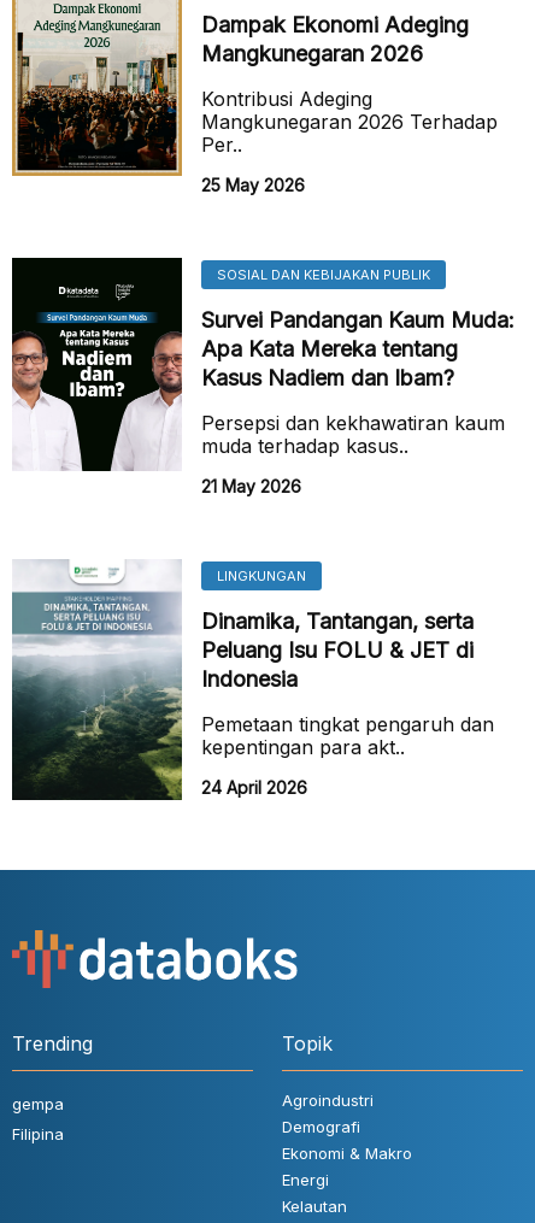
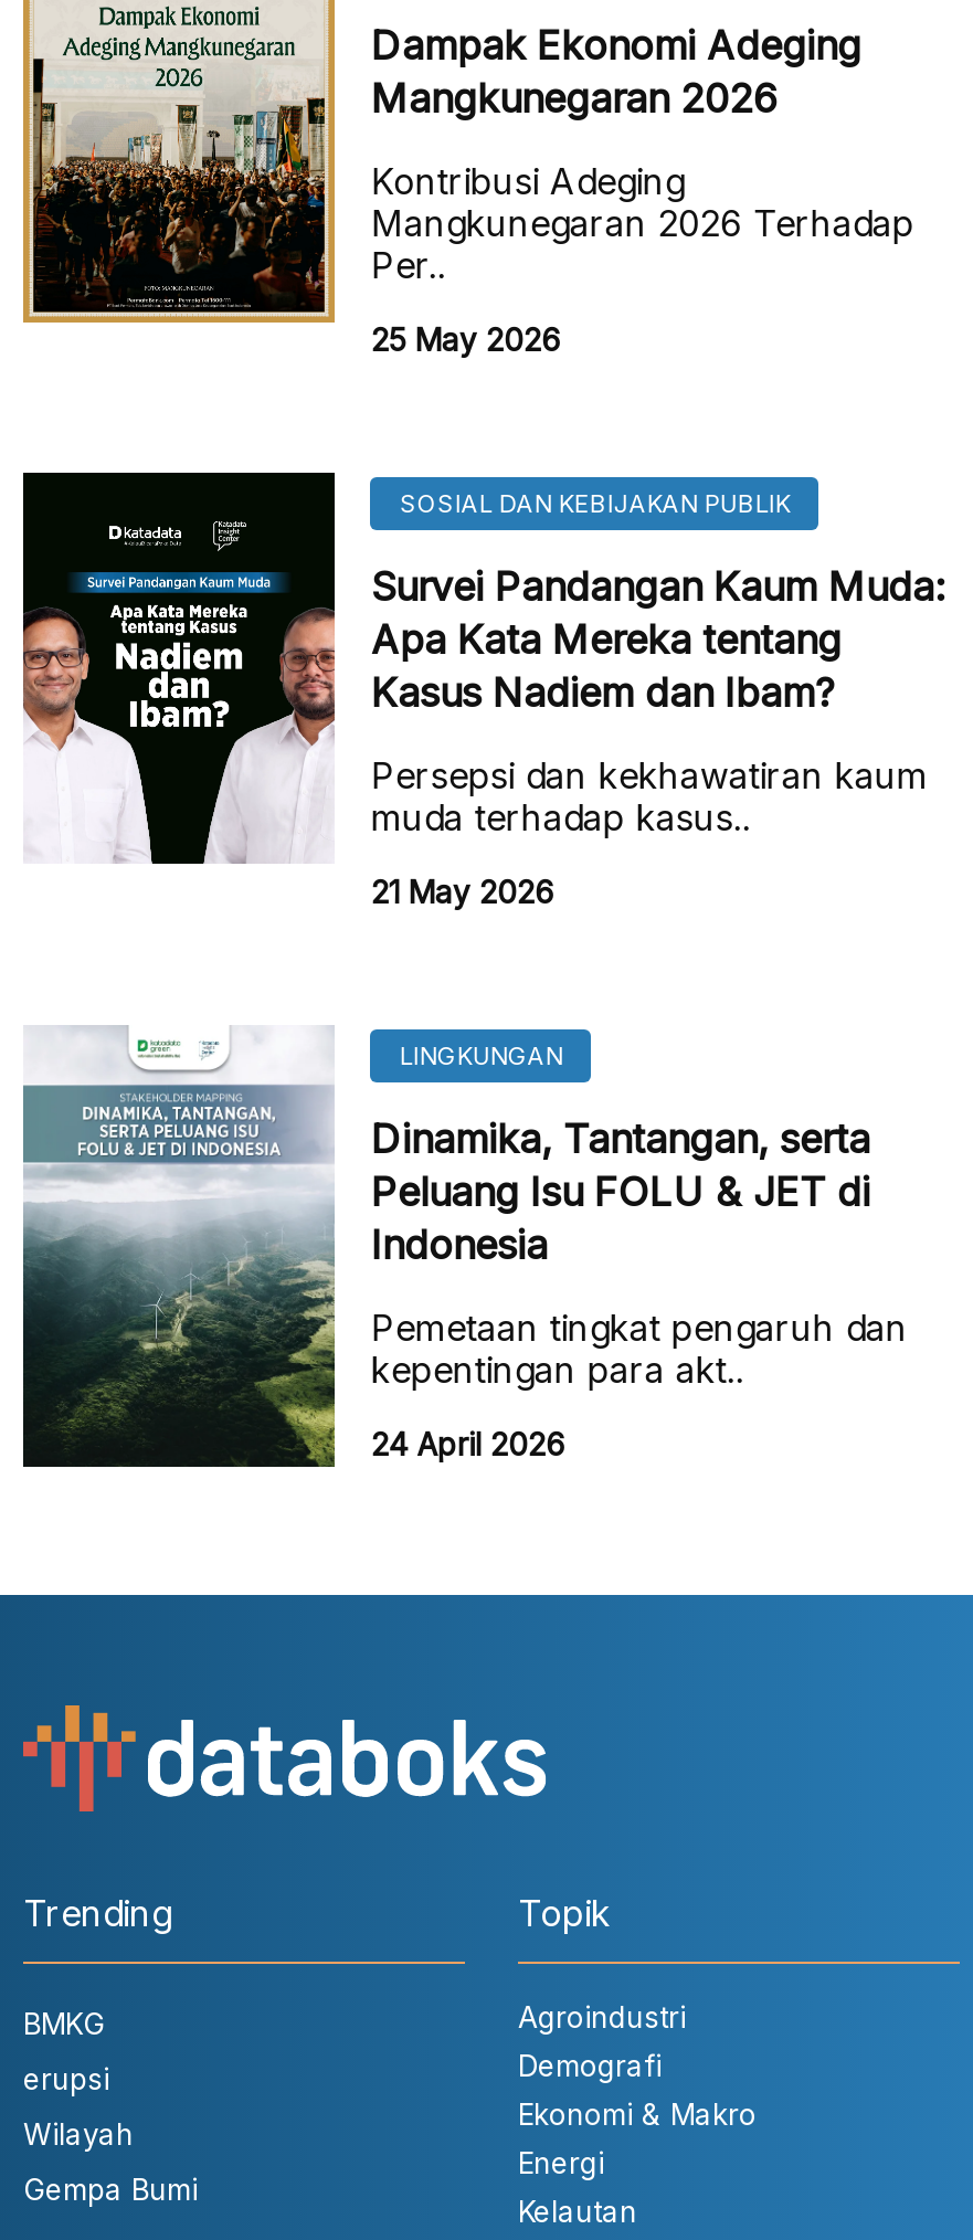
- gempa
- Filipina
+ BMKG
+ erupsi
+ Wilayah
+ Gempa Bumi
